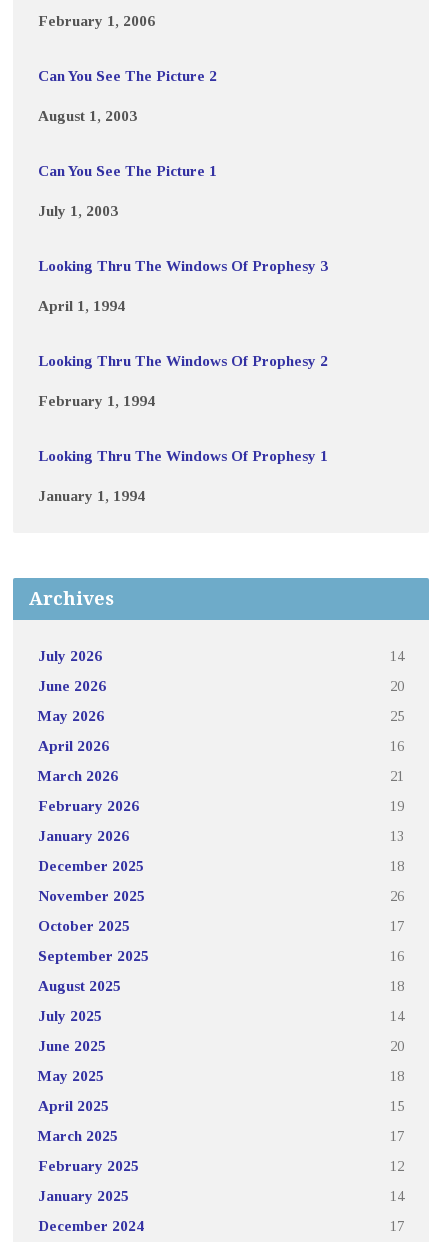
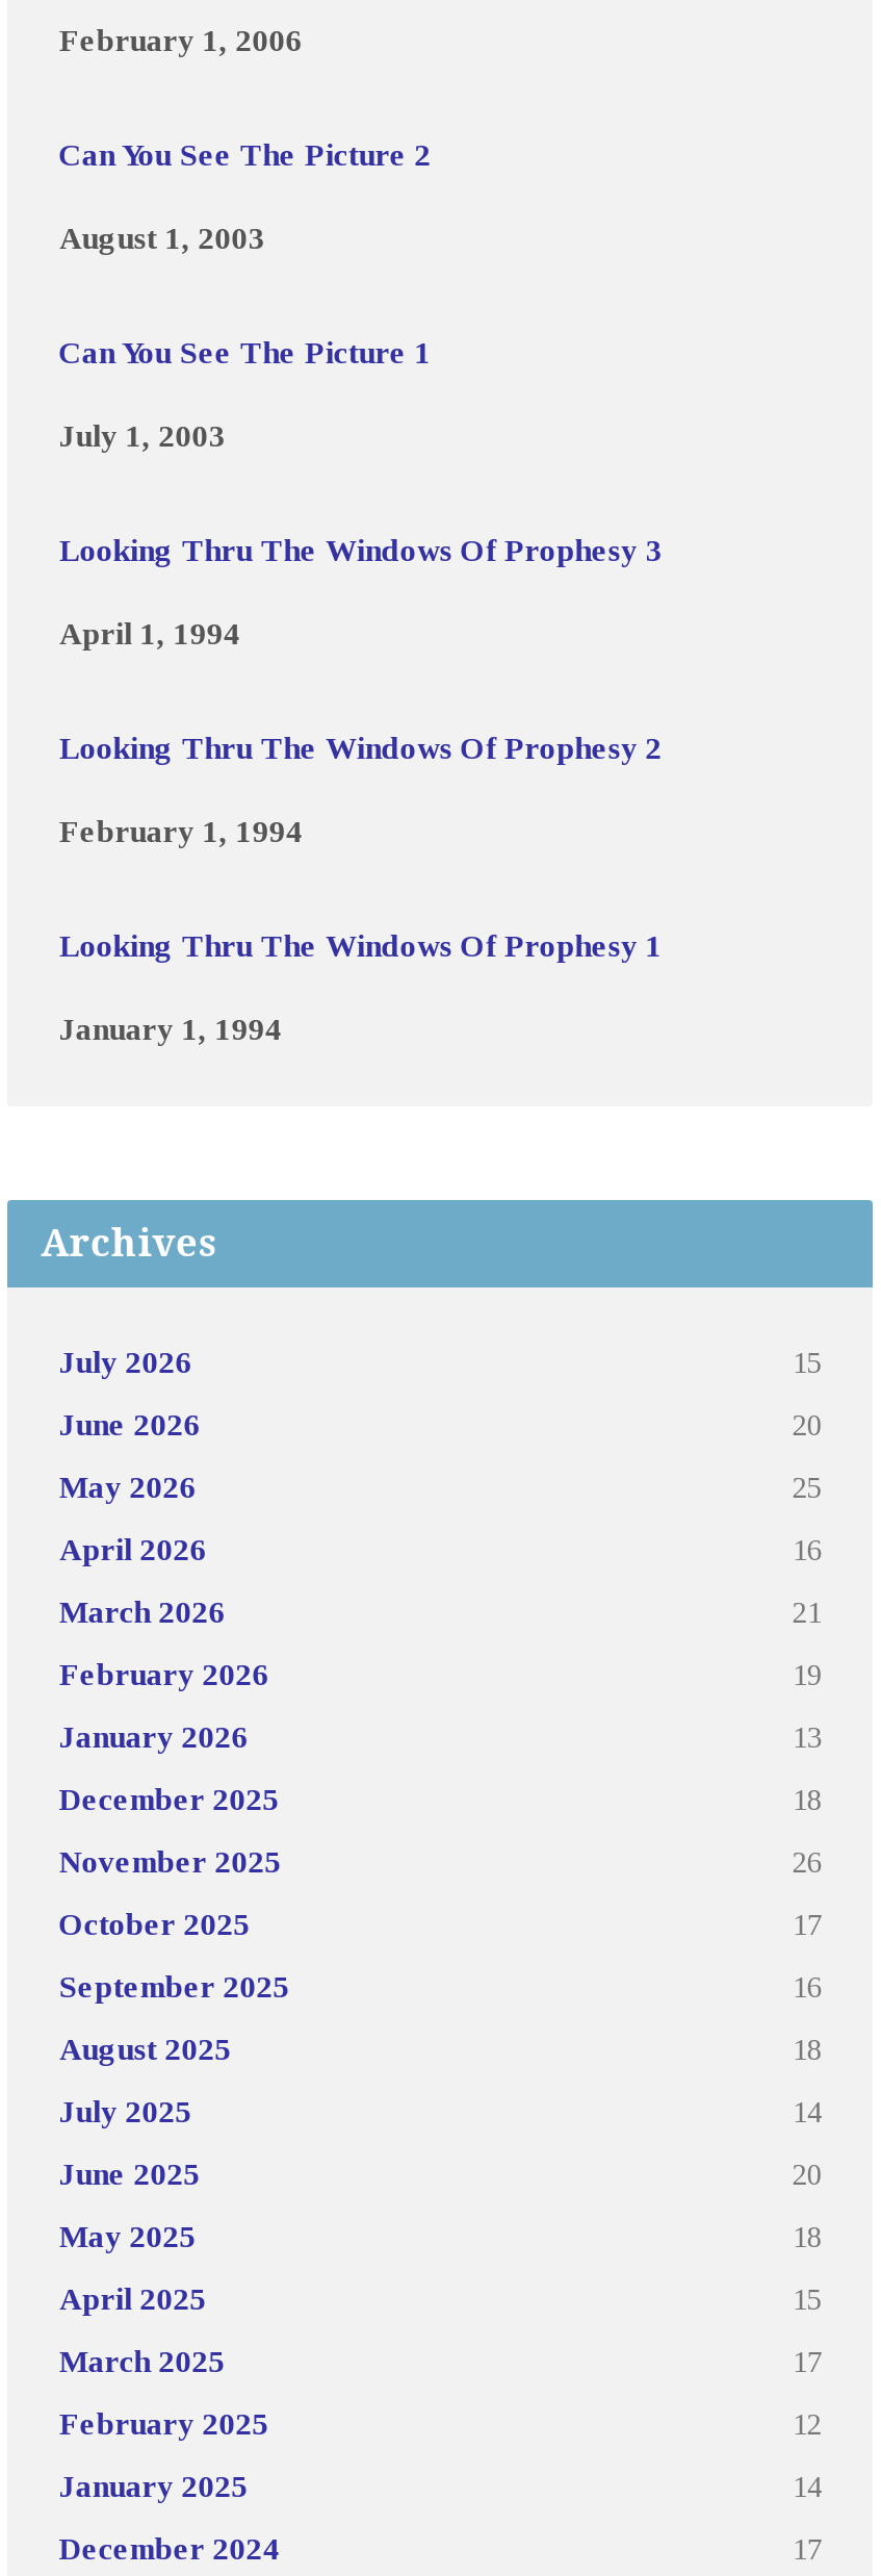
- 14
+ 15
